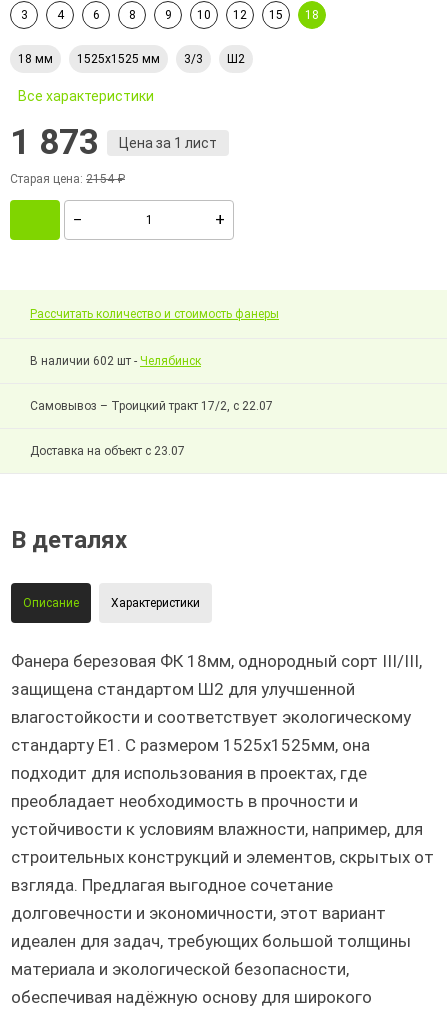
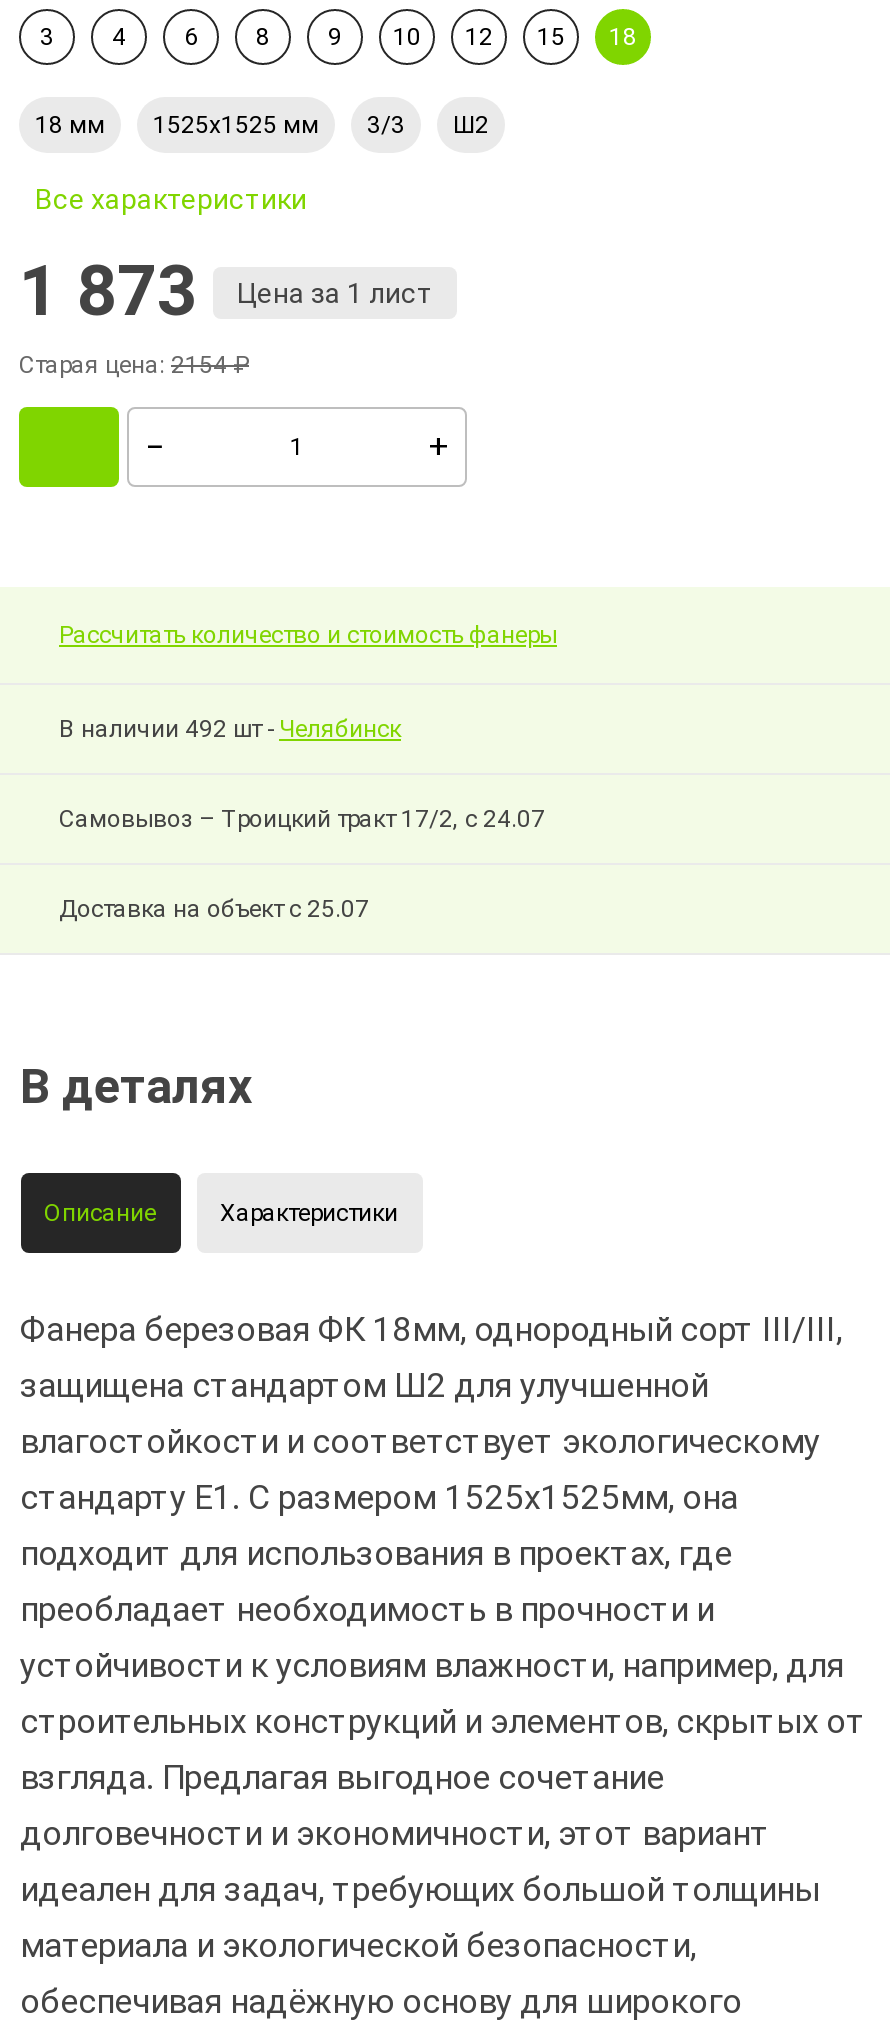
- В наличии 602 шт - Челябинск
+ В наличии 492 шт - Челябинск

- Самовывоз – Троицкий тракт 17/2, с 22.07
+ Самовывоз – Троицкий тракт 17/2, с 24.07

- Доставка на объект с 23.07
+ Доставка на объект с 25.07
